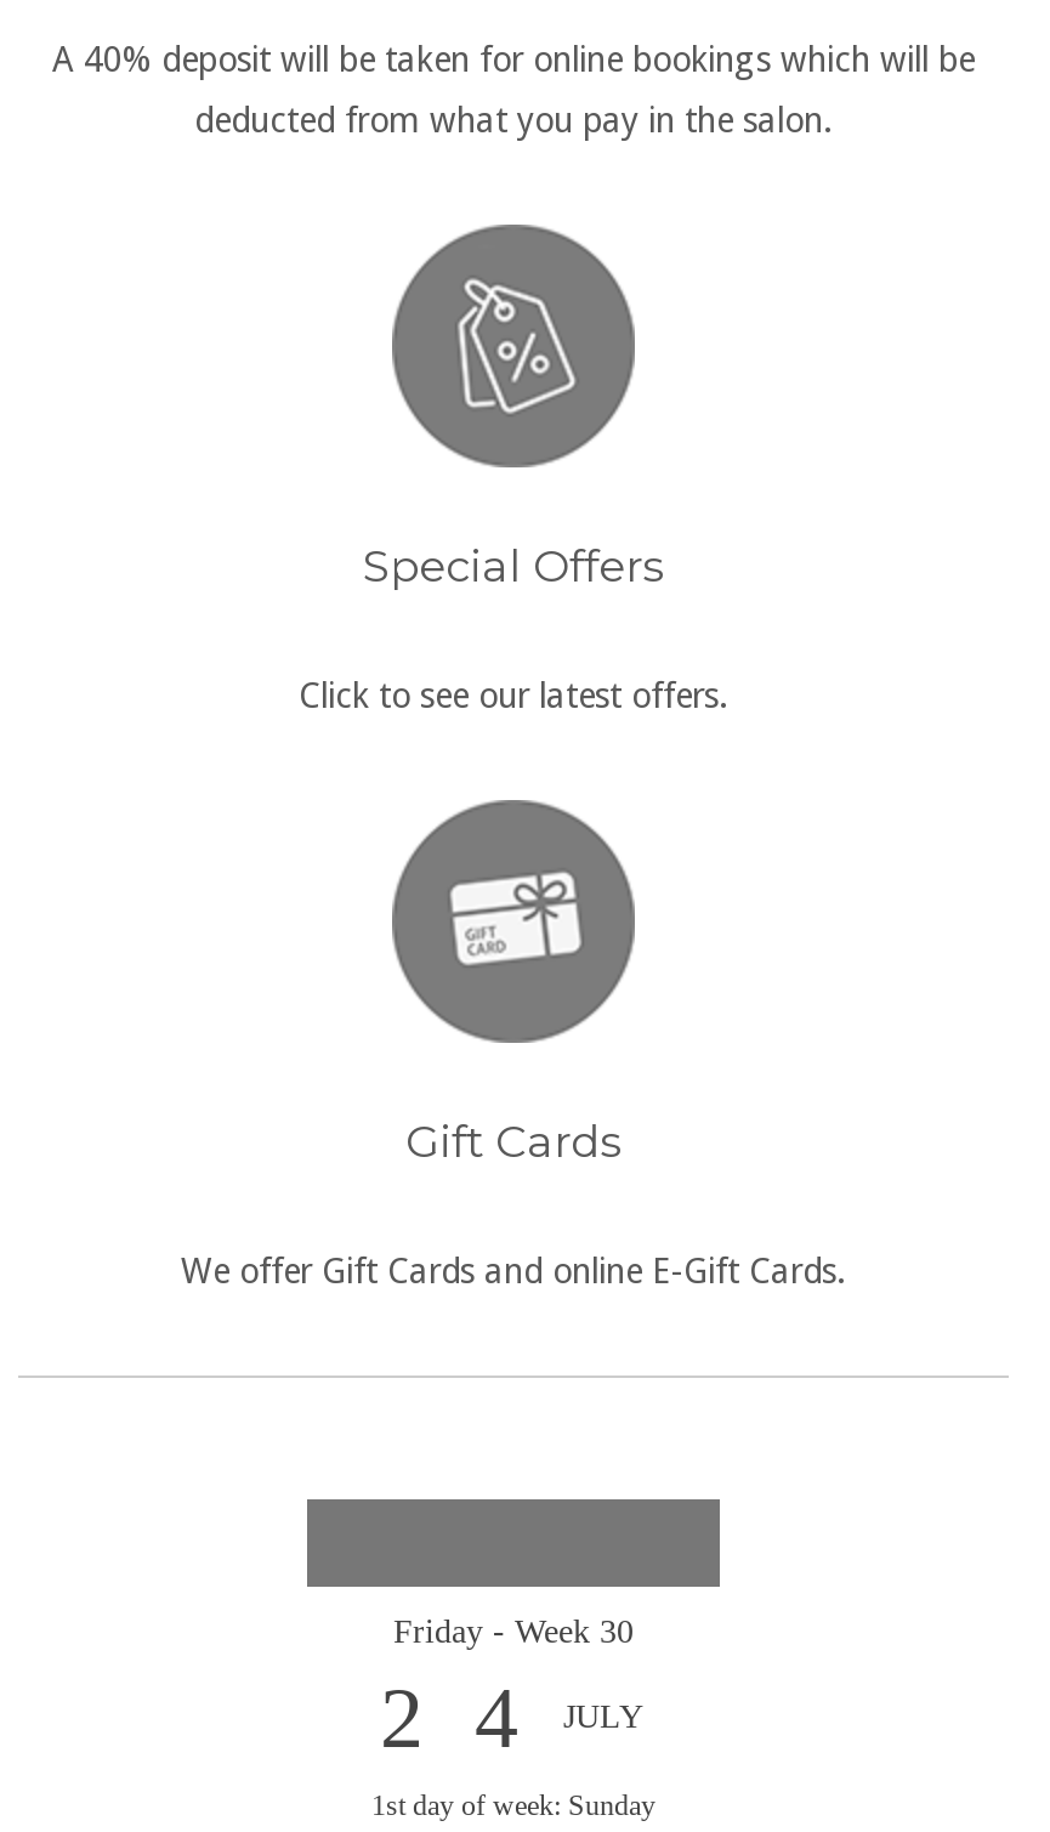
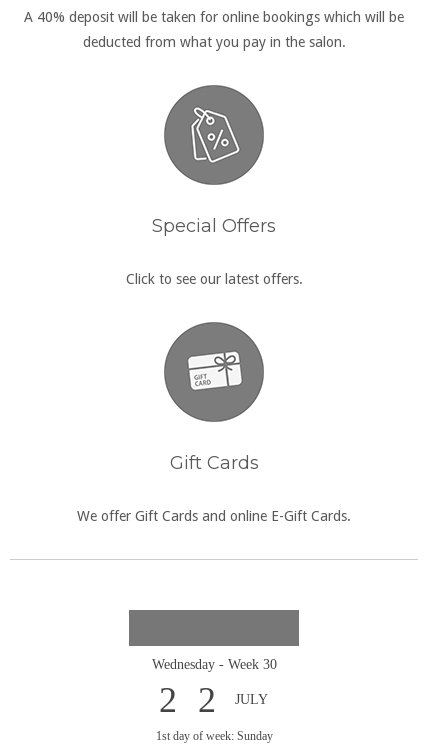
- Friday - Week 30
+ Wednesday - Week 30

- 2 4 JULY
+ 2 2 JULY
